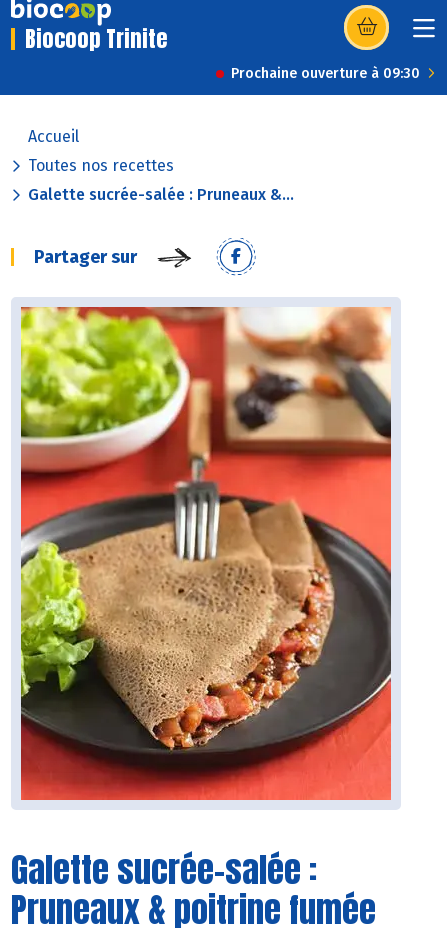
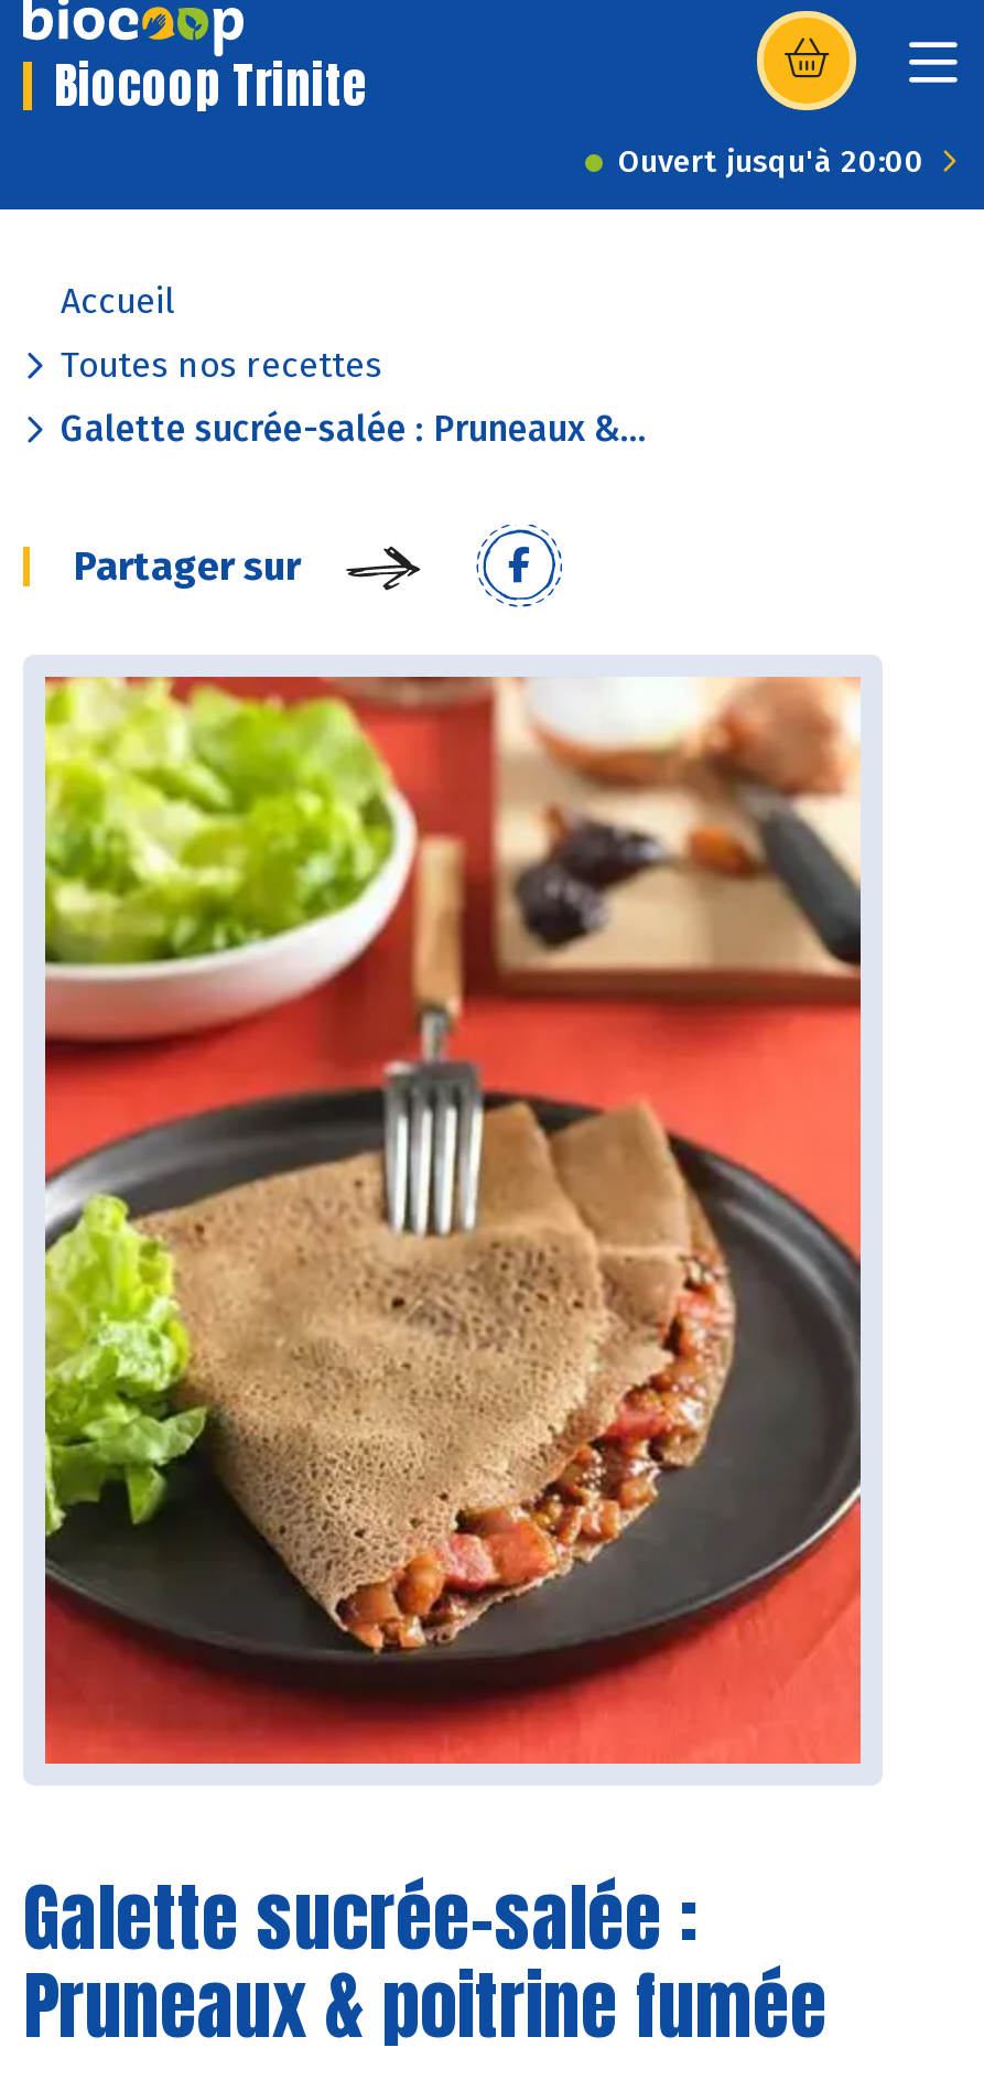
- Prochaine ouverture à 09:30
+ Ouvert jusqu'à 20:00
